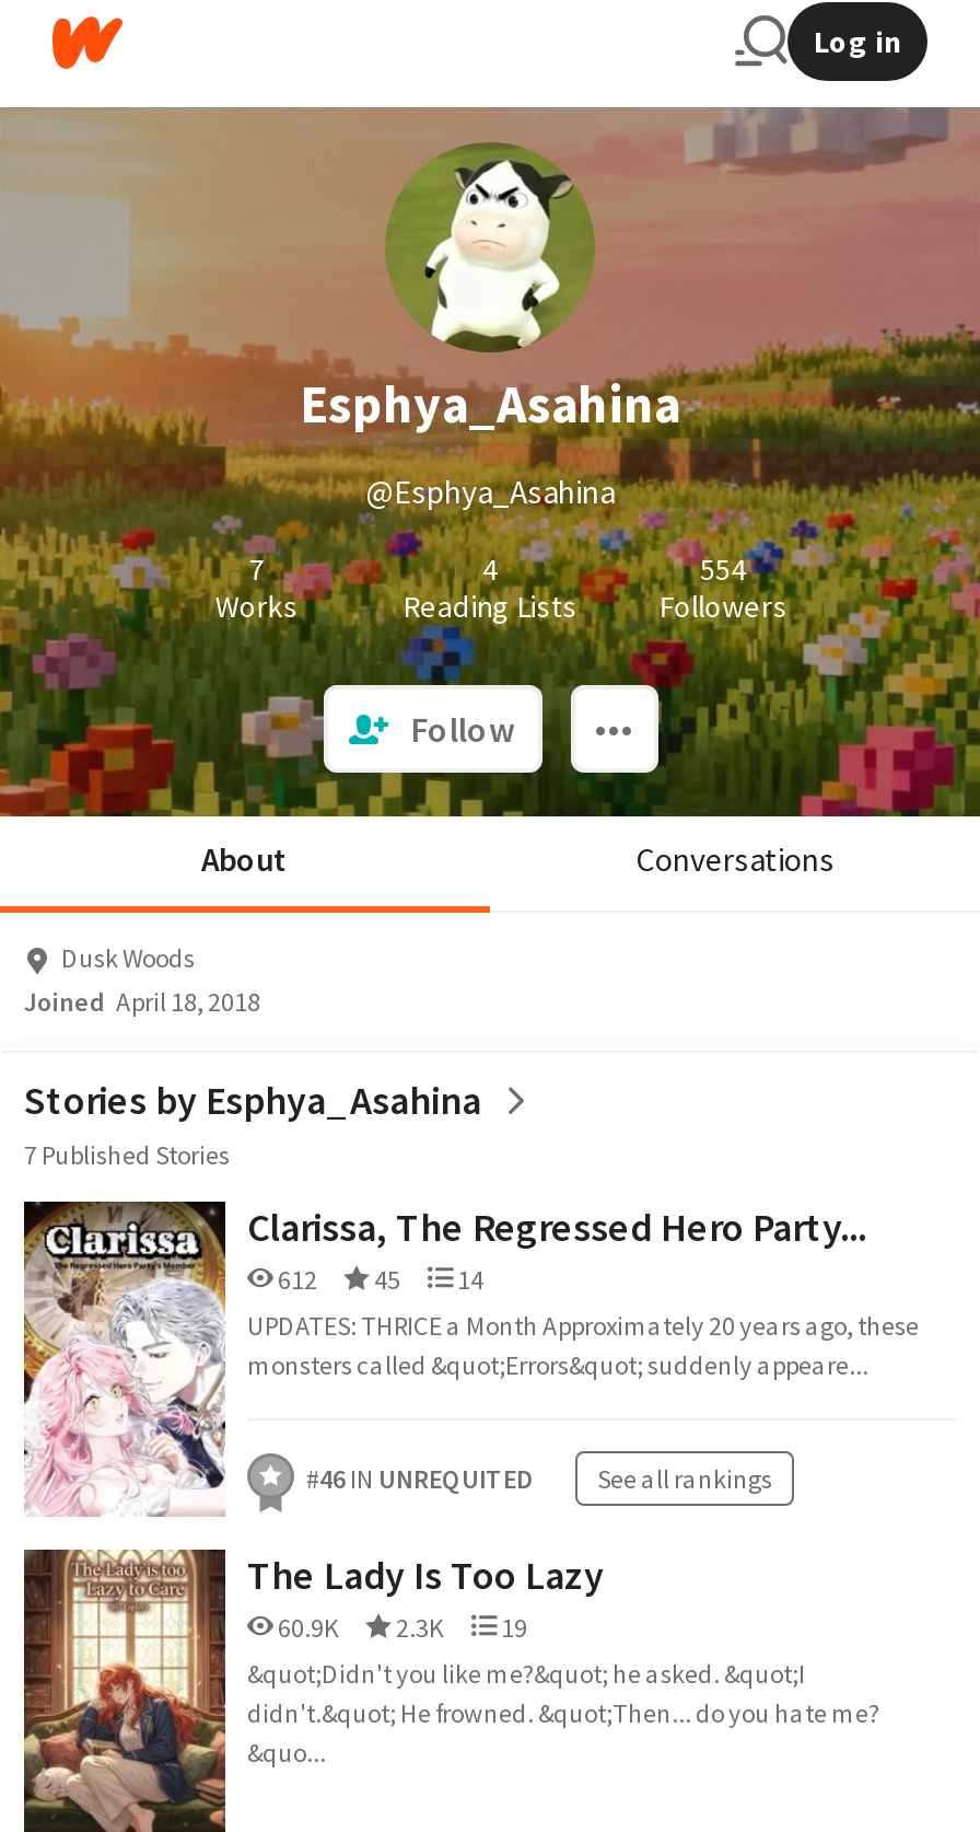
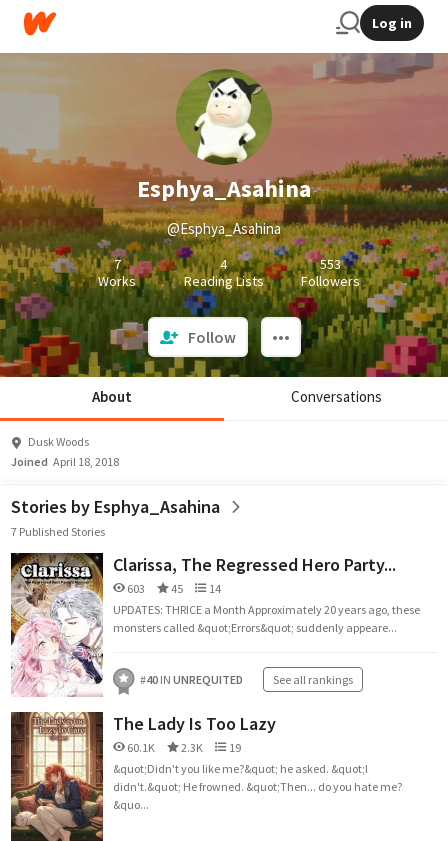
- 554
+ 553

- 612 45 14
+ 603 45 14

- #46 IN UNREQUITED
+ #40 IN UNREQUITED

- 60.9K 2.3K 19
+ 60.1K 2.3K 19
